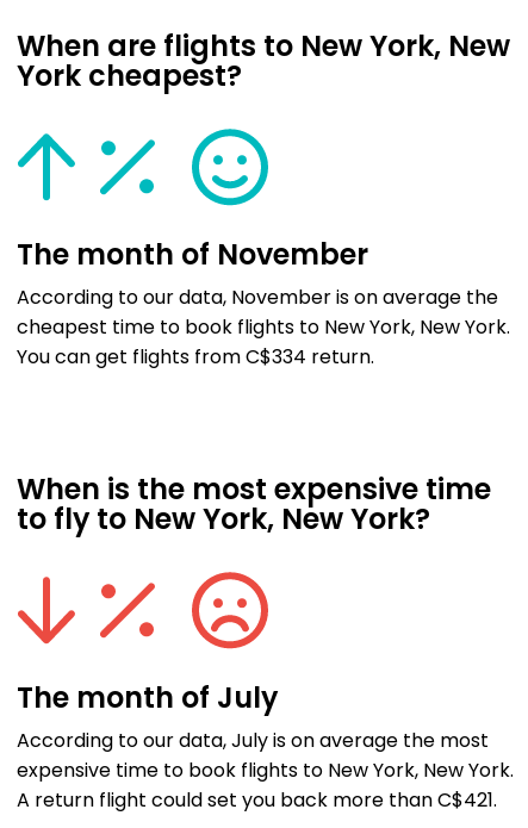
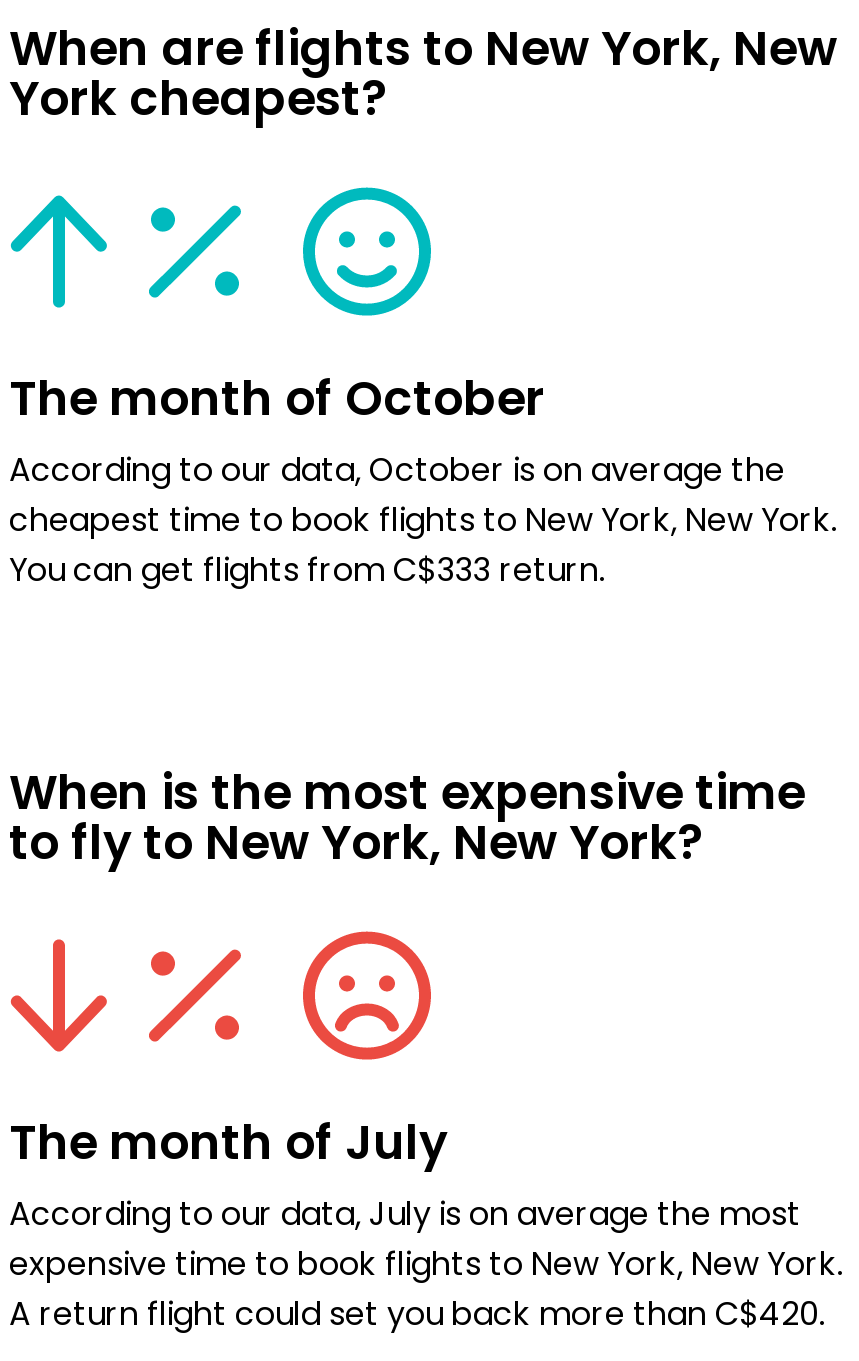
- The month of November
+ The month of October

- According to our data, November is on average the
+ According to our data, October is on average the

- You can get flights from C$334 return.
+ You can get flights from C$333 return.

- A return flight could set you back more than C$421.
+ A return flight could set you back more than C$420.
